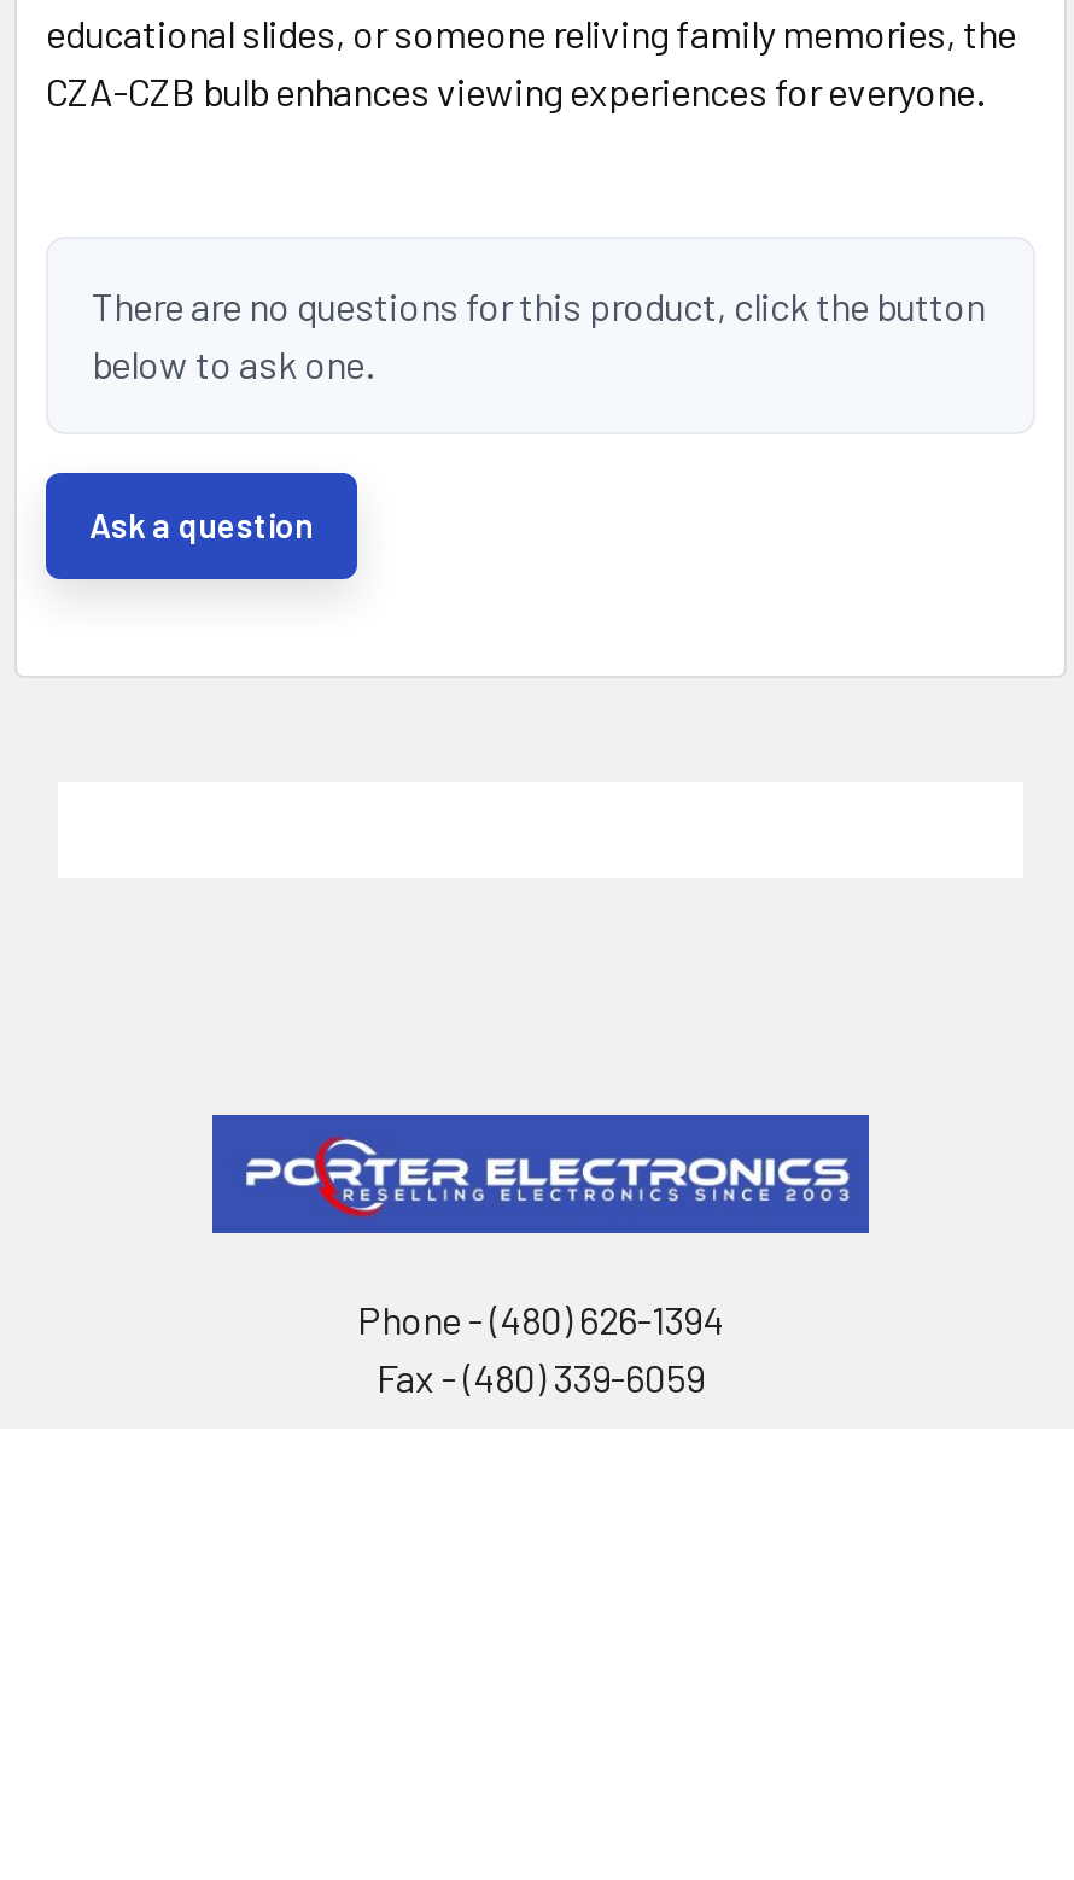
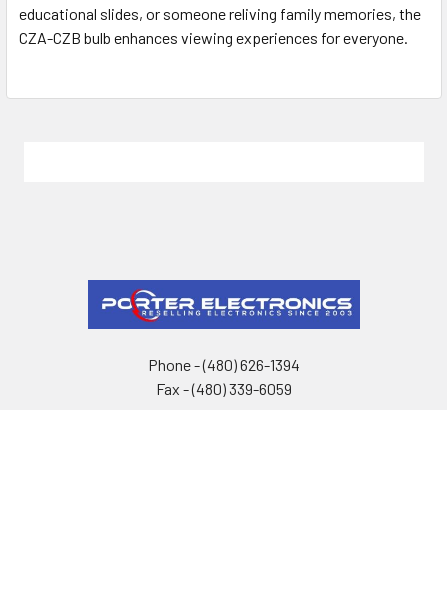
- There are no questions for this product, click the button
- below to ask one.

- Ask a question
